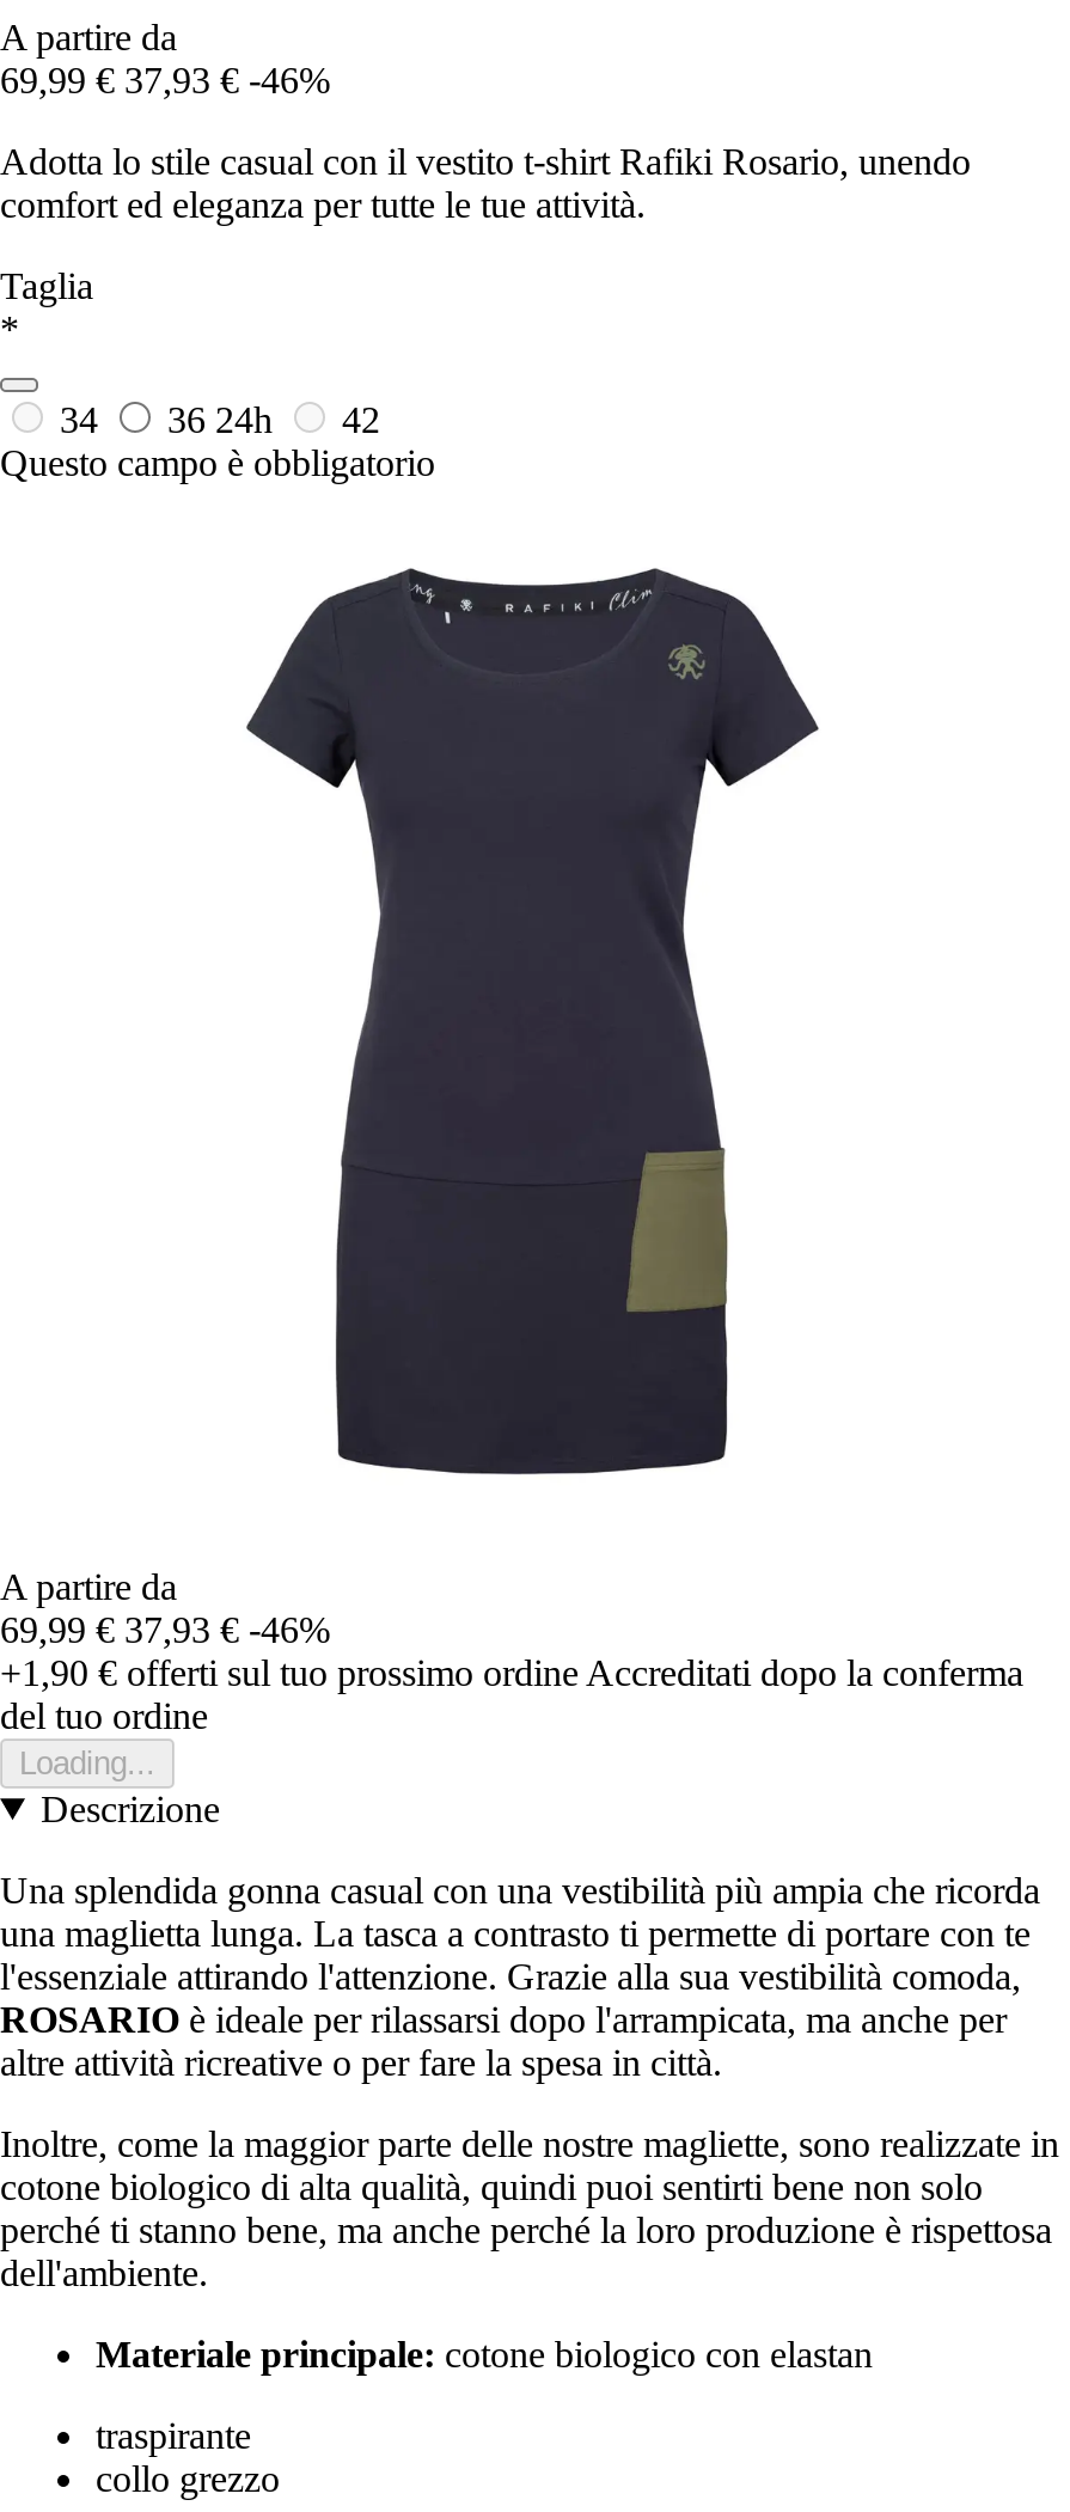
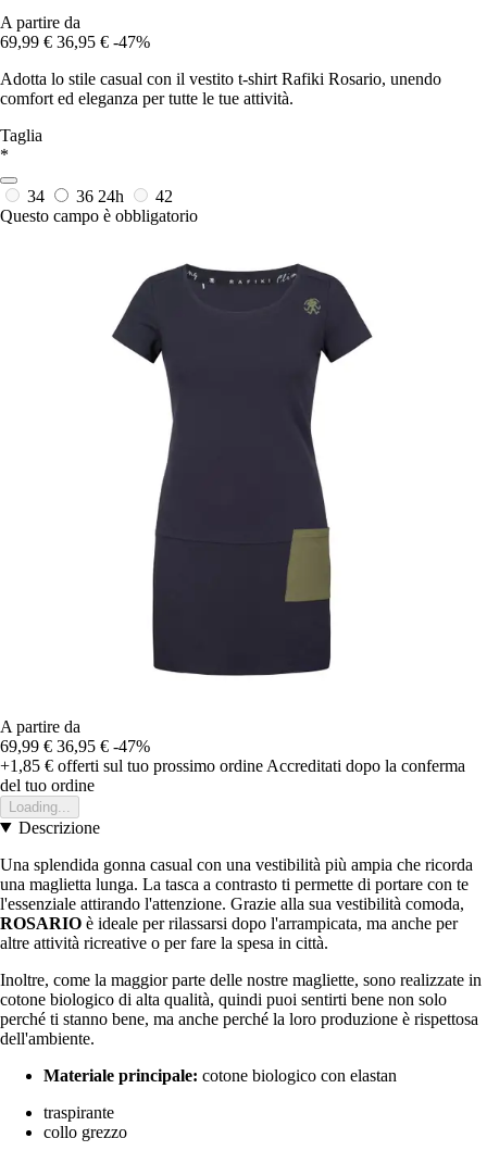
- 69,99 € 37,93 € -46%
+ 69,99 € 36,95 € -47%

- 69,99 € 37,93 € -46%
+ 69,99 € 36,95 € -47%

- +1,90 €offerti sul tuo prossimo ordine Accreditati dopo la conferma
+ +1,85 €offerti sul tuo prossimo ordine Accreditati dopo la conferma
